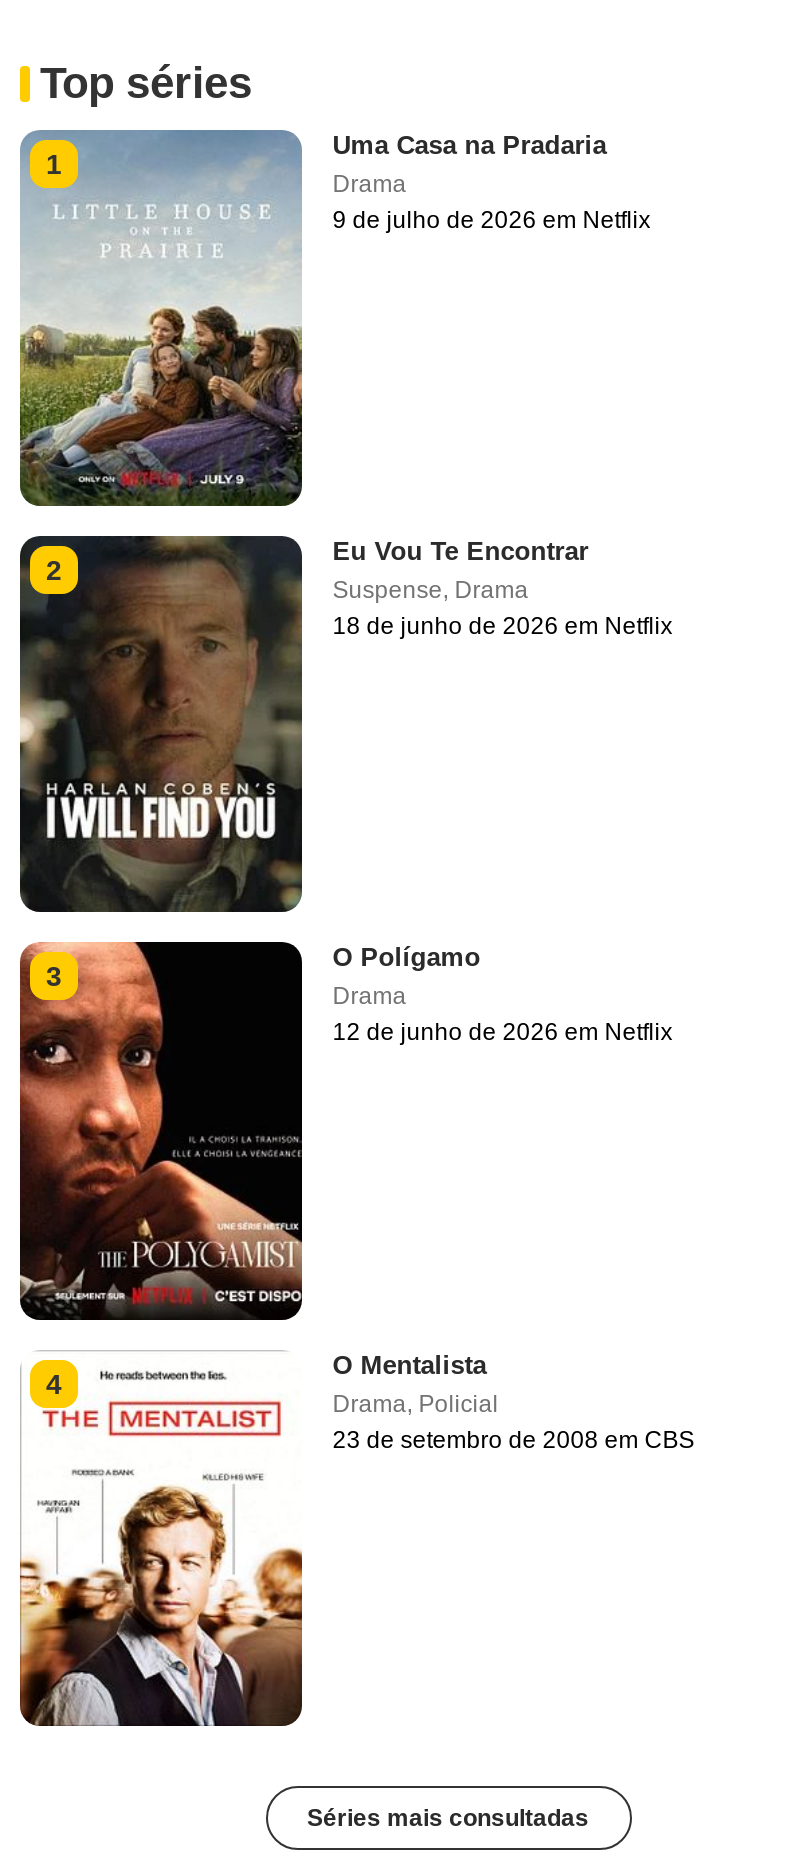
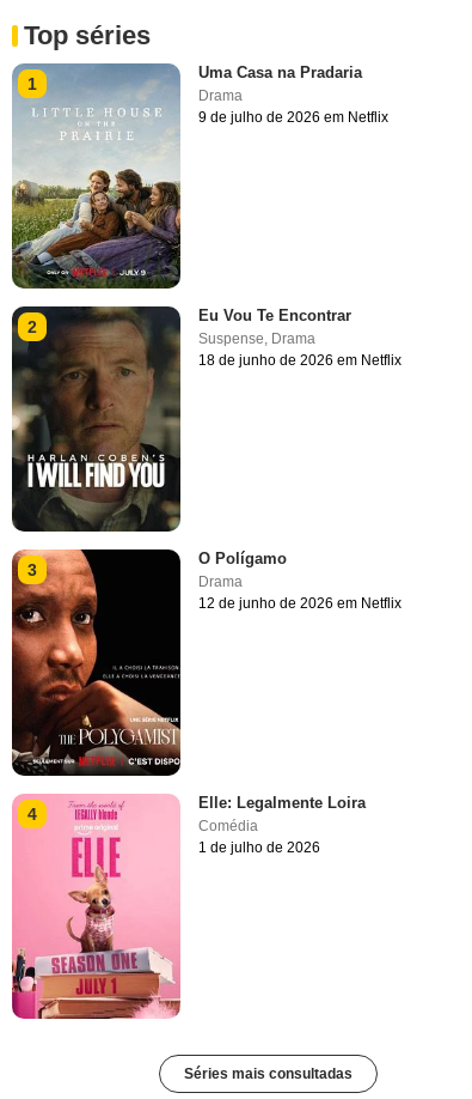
- [image]
- O Mentalista
- Drama, Policial
- 23 de setembro de 2008 em CBS
+ [image]
+ Elle: Legalmente Loira
+ Comédia
+ 1 de julho de 2026
